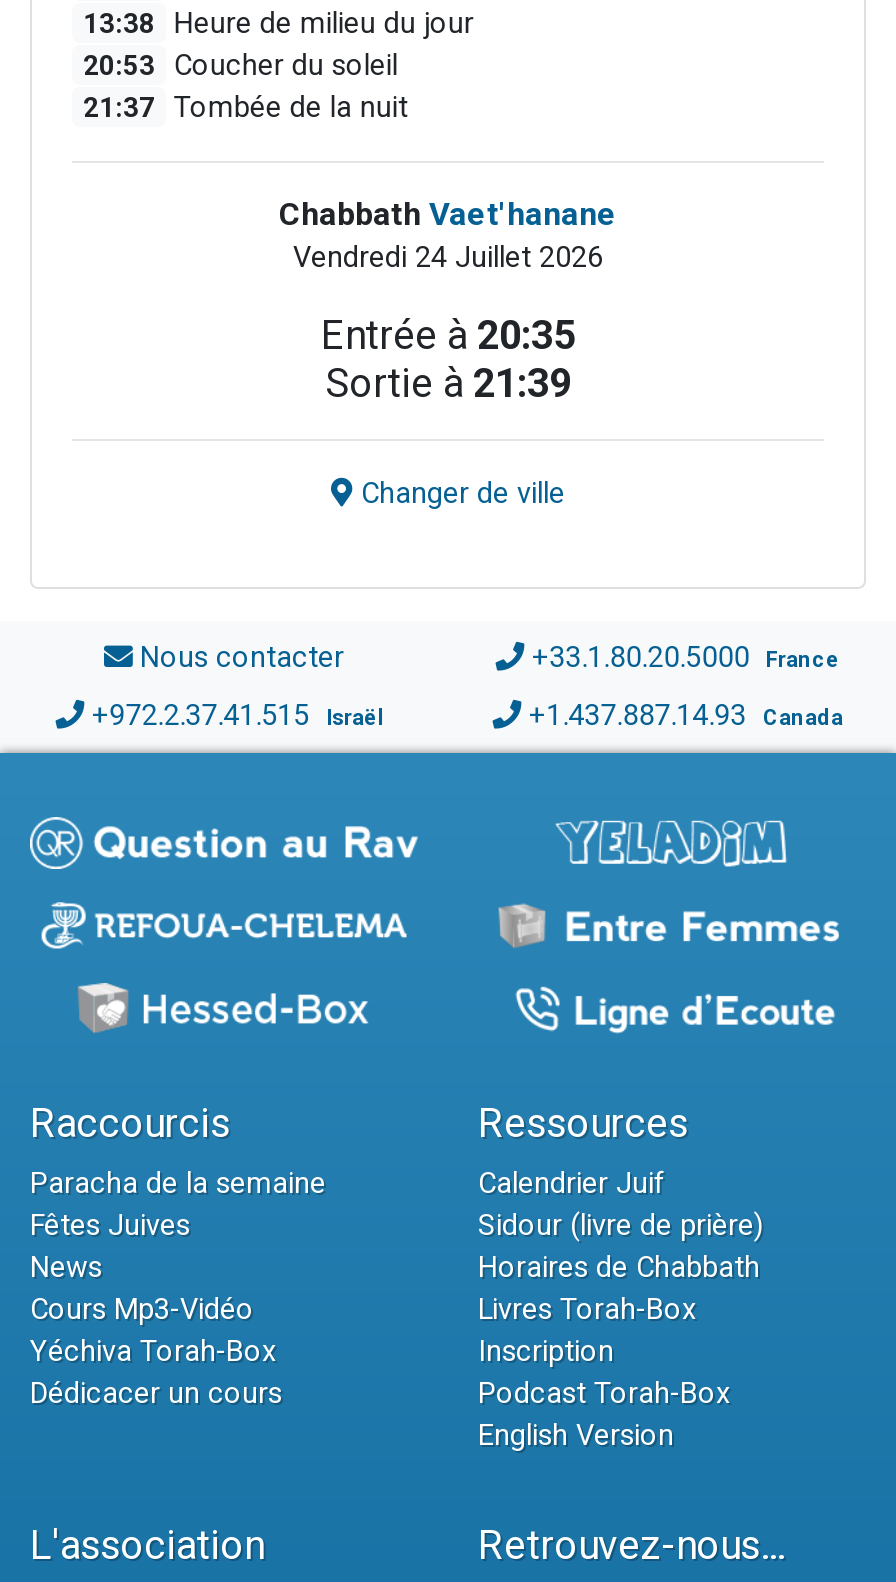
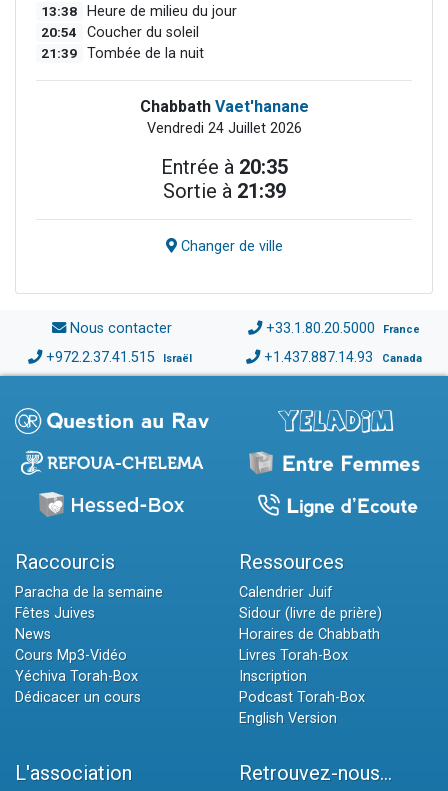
- 20:53 Coucher du soleil
+ 20:54 Coucher du soleil

- 21:37 Tombée de la nuit
+ 21:39 Tombée de la nuit
